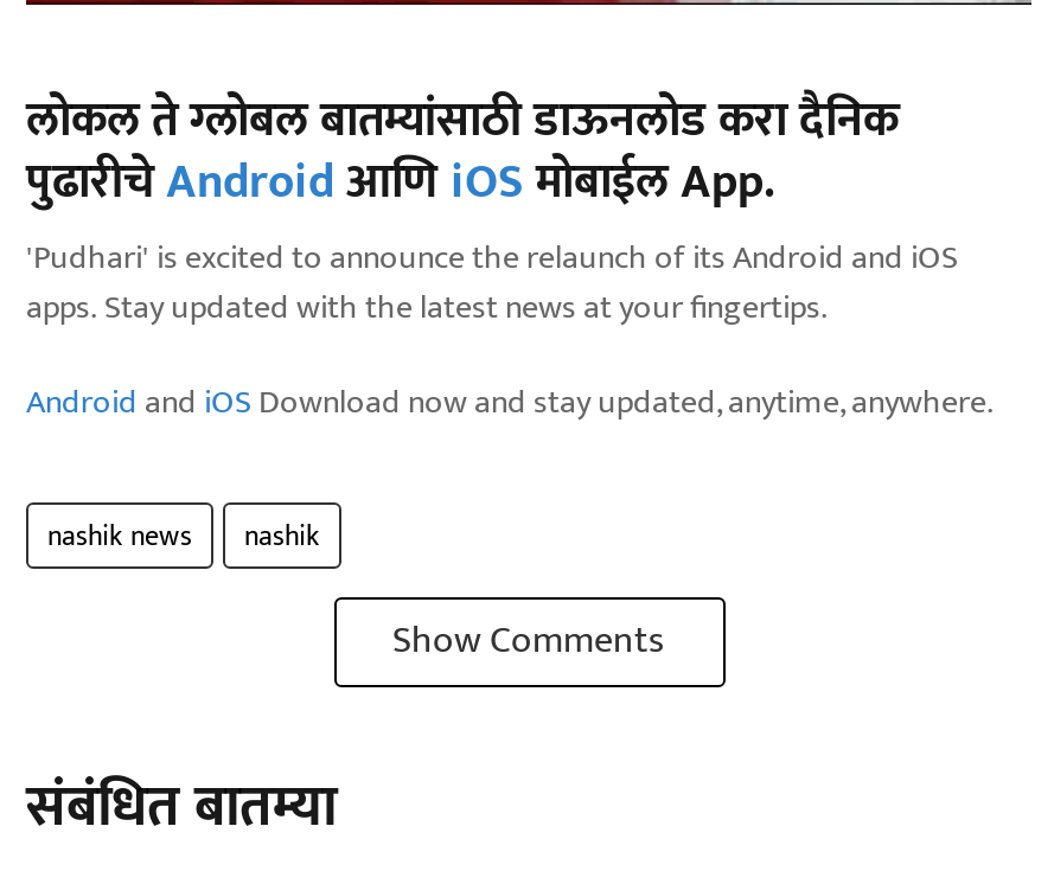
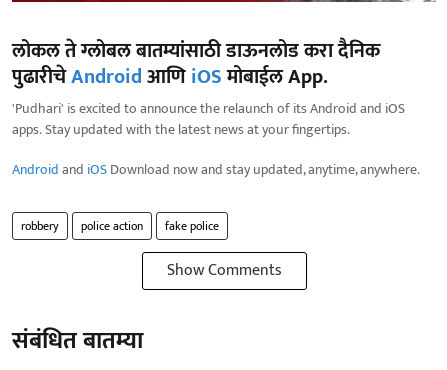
- nashik news
- nashik
+ robbery
+ police action
+ fake police
